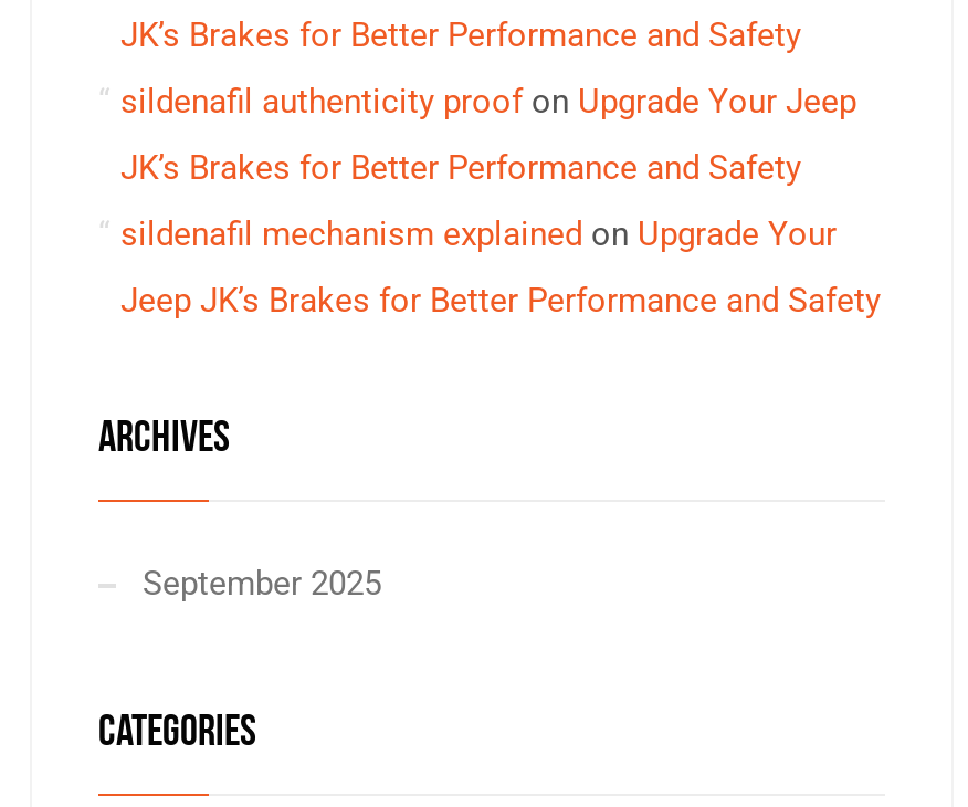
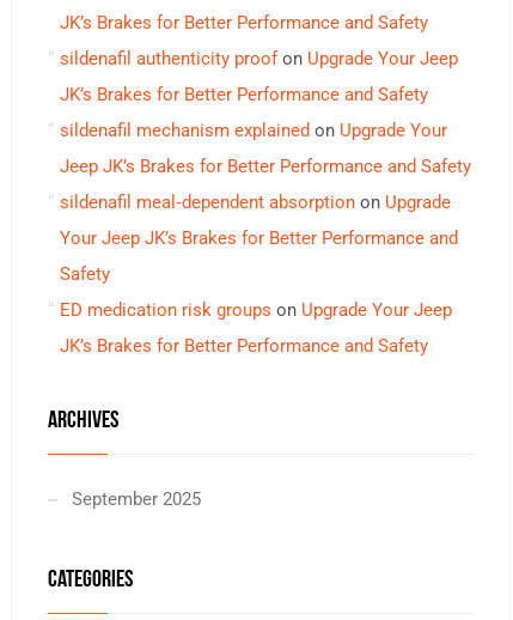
+ sildenafil meal‑dependent absorption on Upgrade
+ Your Jeep JK’s Brakes for Better Performance and
+ Safety
+ ED medication risk groups on Upgrade Your Jeep
+ JK’s Brakes for Better Performance and Safety
